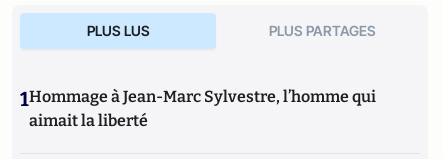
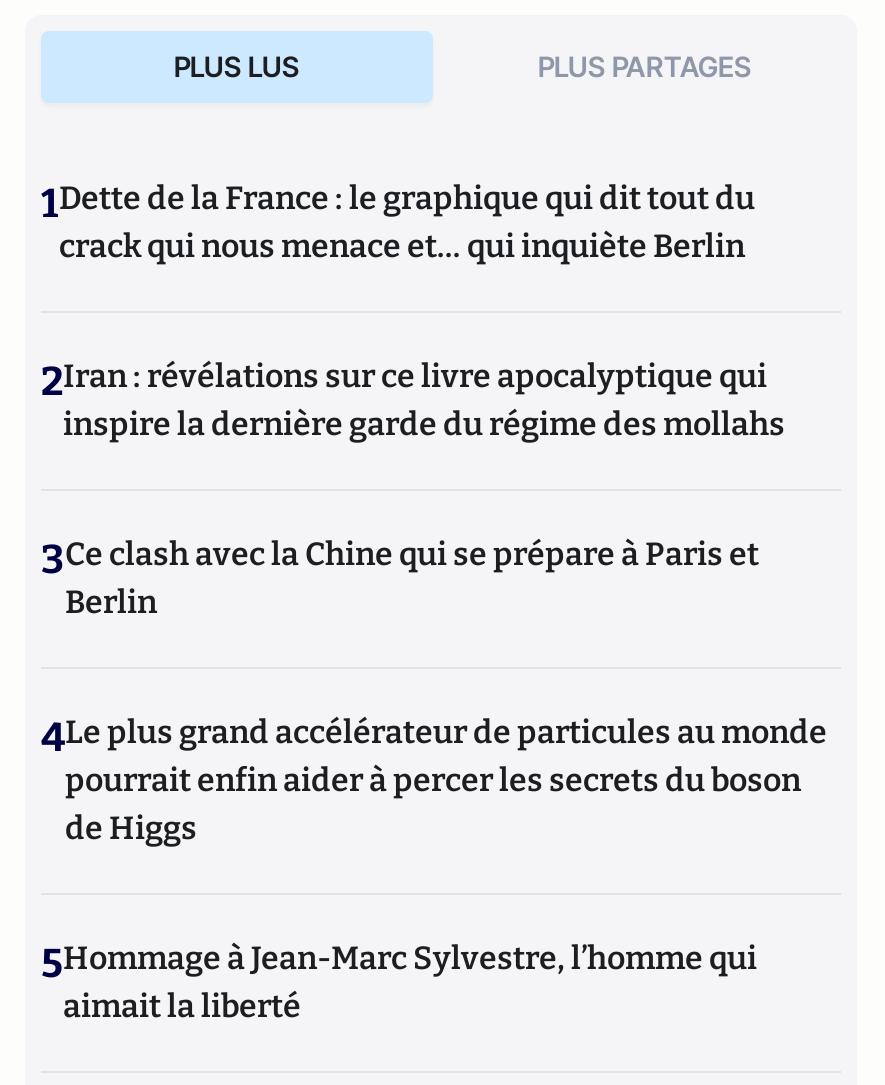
- 1Hommage à Jean-Marc Sylvestre, l’homme qui
+ 1Dette de la France : le graphique qui dit tout du
+ crack qui nous menace et… qui inquiète Berlin
+ 2Iran : révélations sur ce livre apocalyptique qui
+ inspire la dernière garde du régime des mollahs
+ 3Ce clash avec la Chine qui se prépare à Paris et
+ Berlin
+ 4Le plus grand accélérateur de particules au monde
+ pourrait enfin aider à percer les secrets du boson
+ de Higgs
+ 5Hommage à Jean-Marc Sylvestre, l’homme qui
